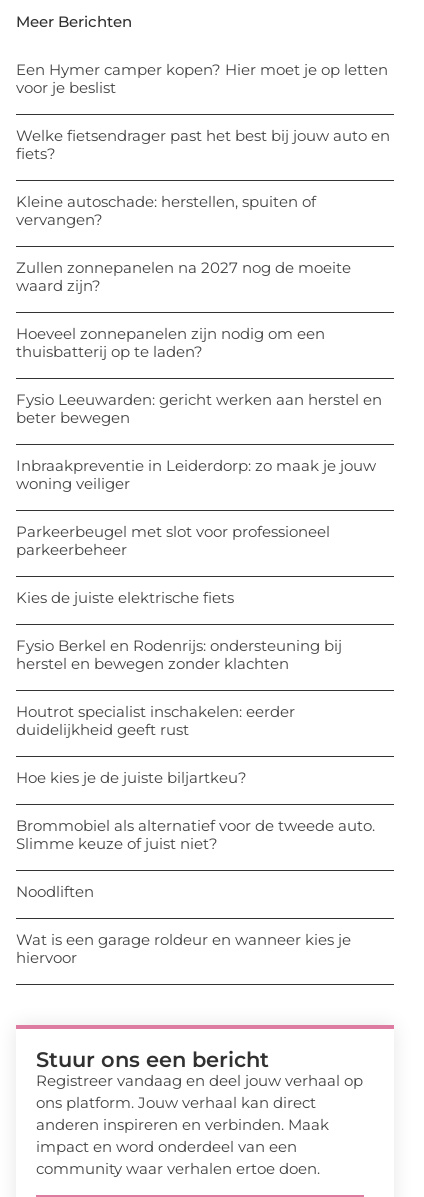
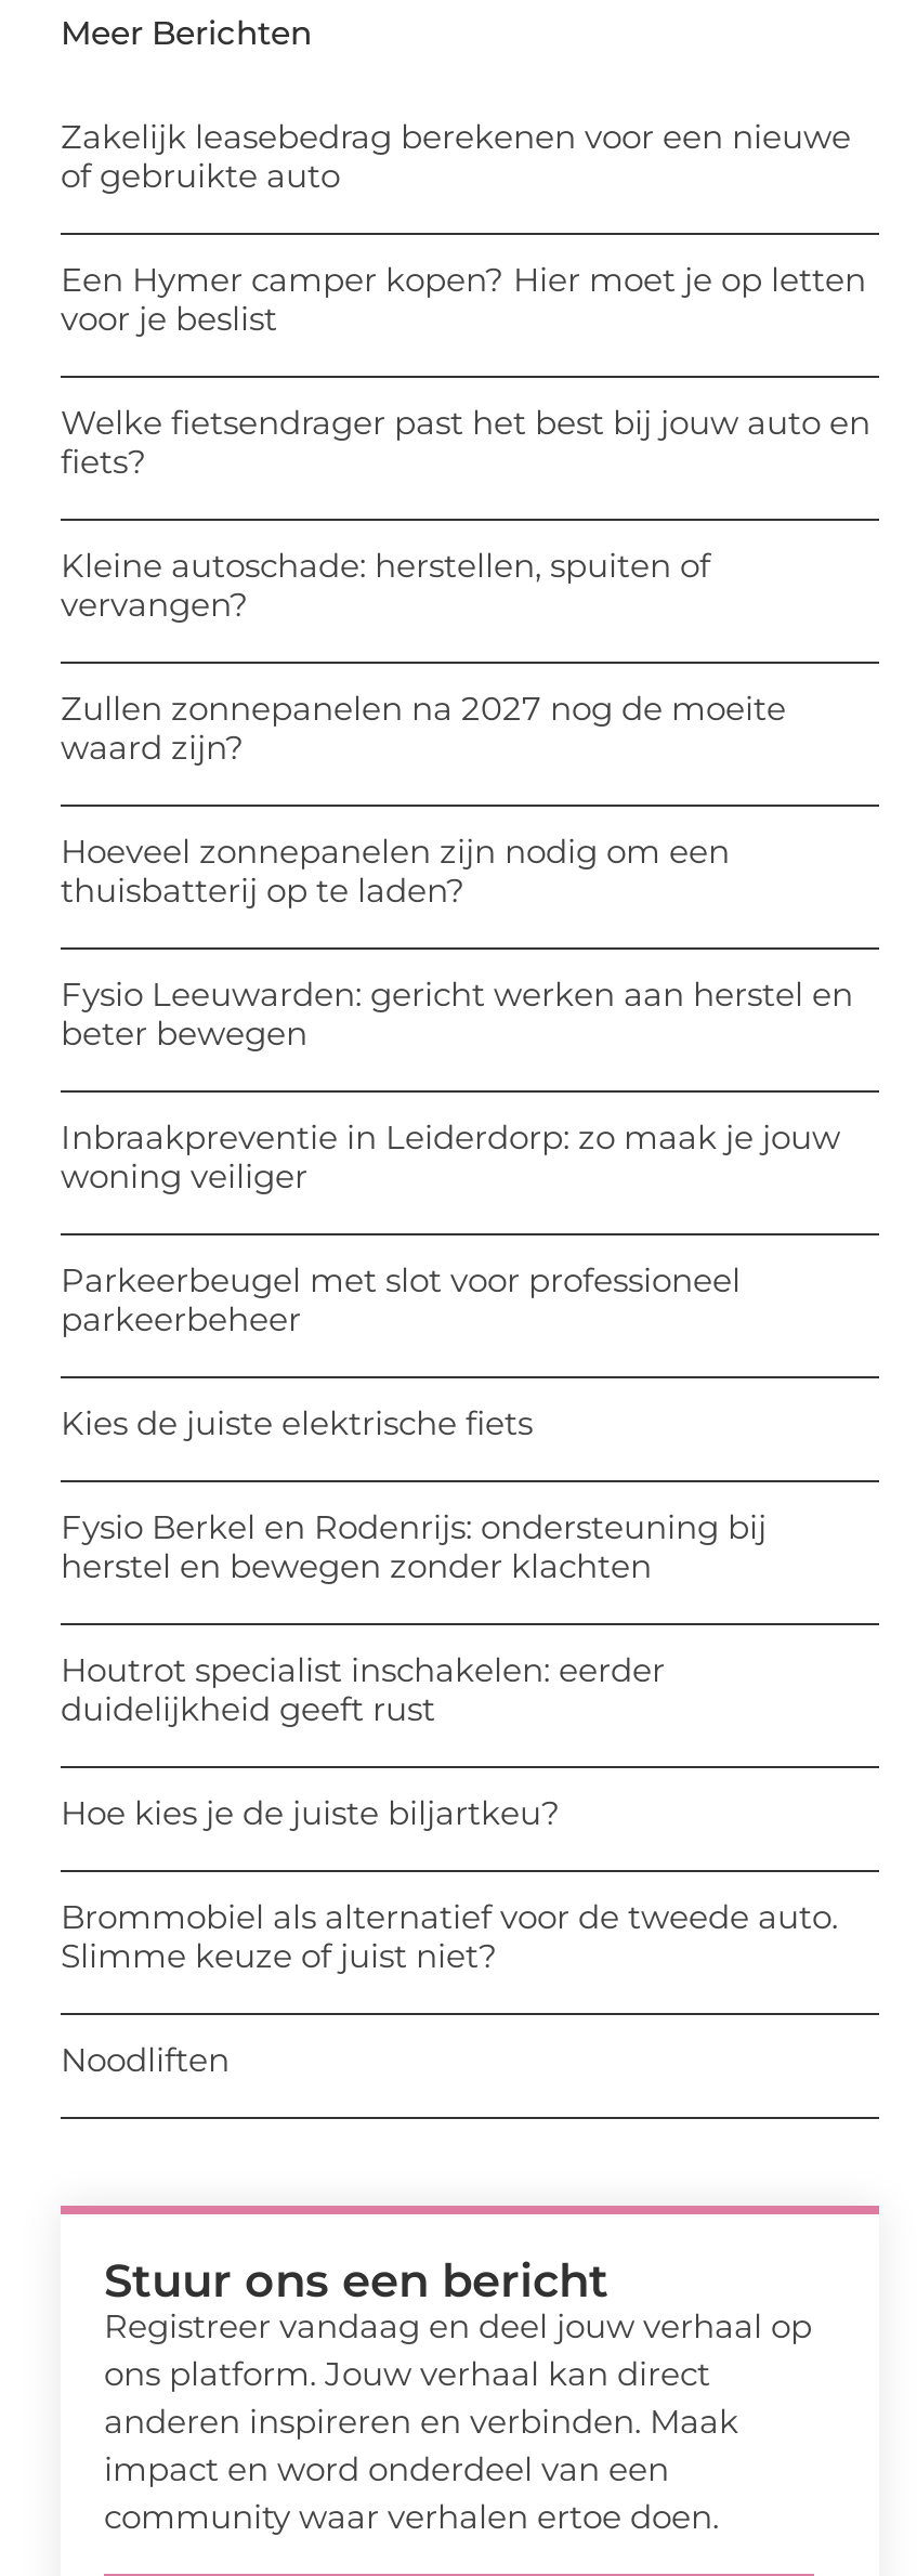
+ Zakelijk leasebedrag berekenen voor een nieuwe
+ of gebruikte auto

moved down: Een Hymer camper kopen? Hier moet je op letten | voor je beslist | Welke fietsendrager past het best bij jouw auto en | ... | Slimme keuze of juist niet? | Noodliften

- Wat is een garage roldeur en wanneer kies je
- hiervoor
